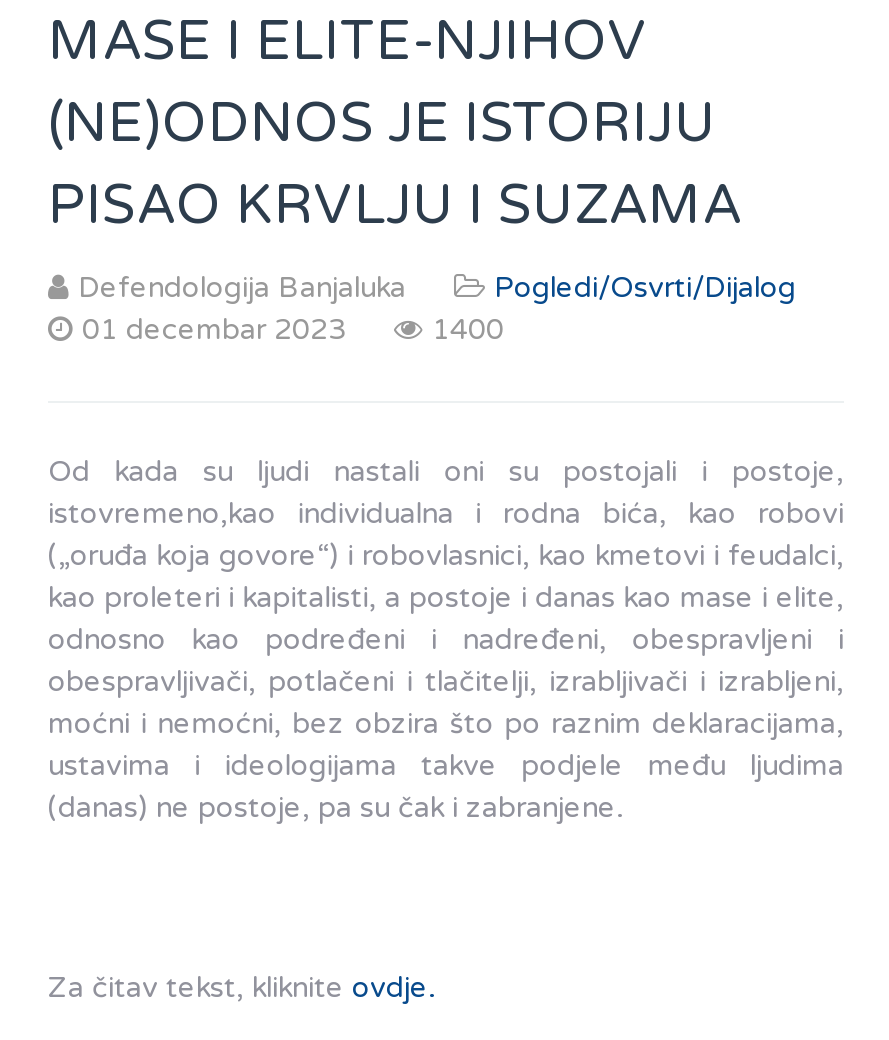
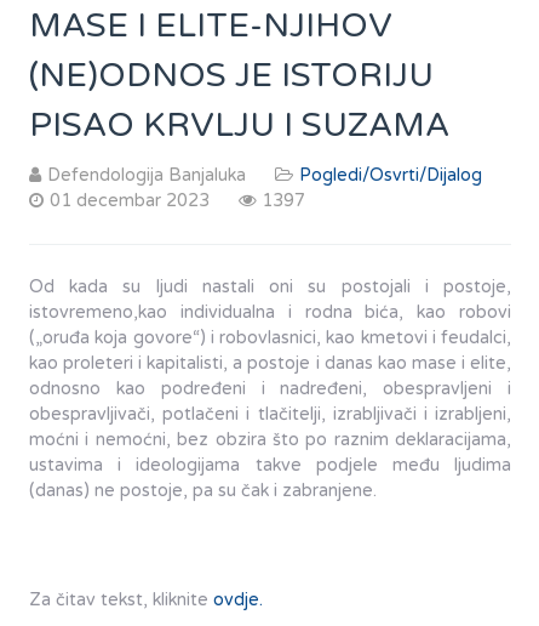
- 1400
+ 1397
